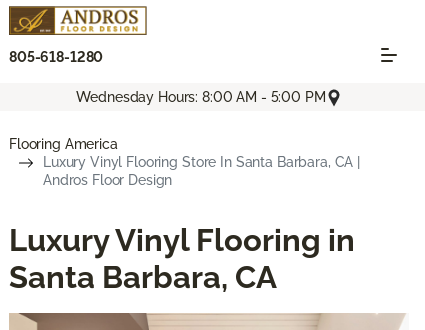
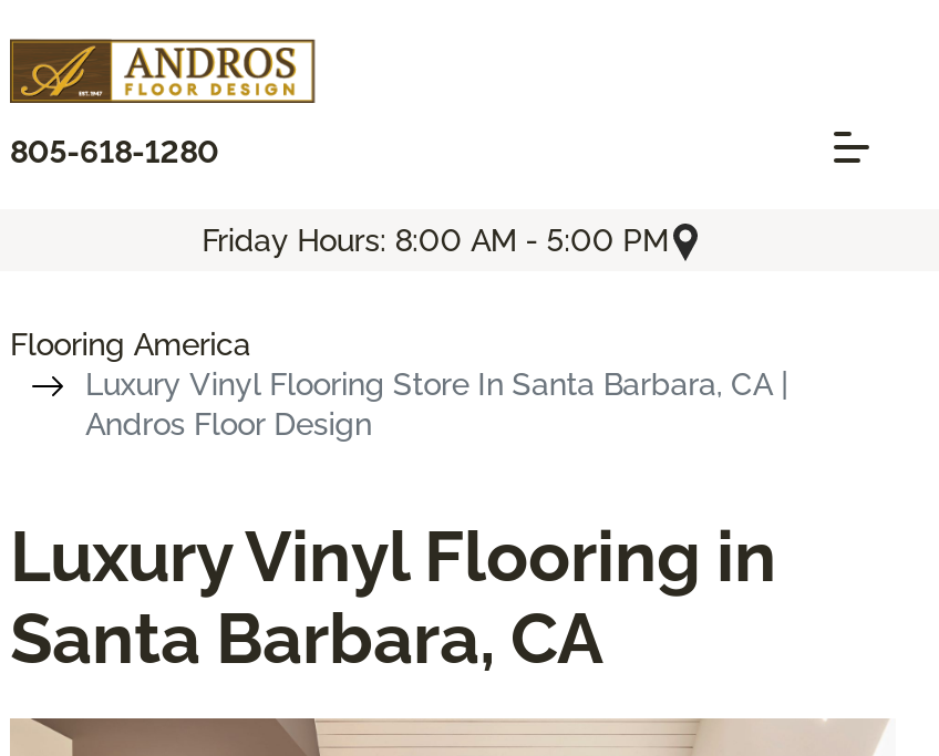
- Wednesday Hours: 8:00 AM - 5:00 PM
+ Friday Hours: 8:00 AM - 5:00 PM
